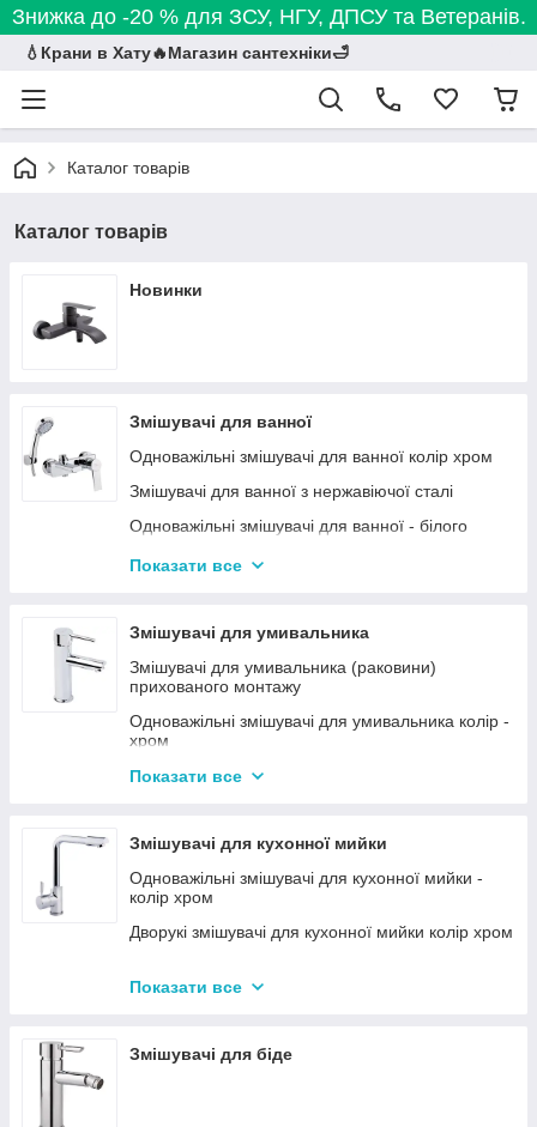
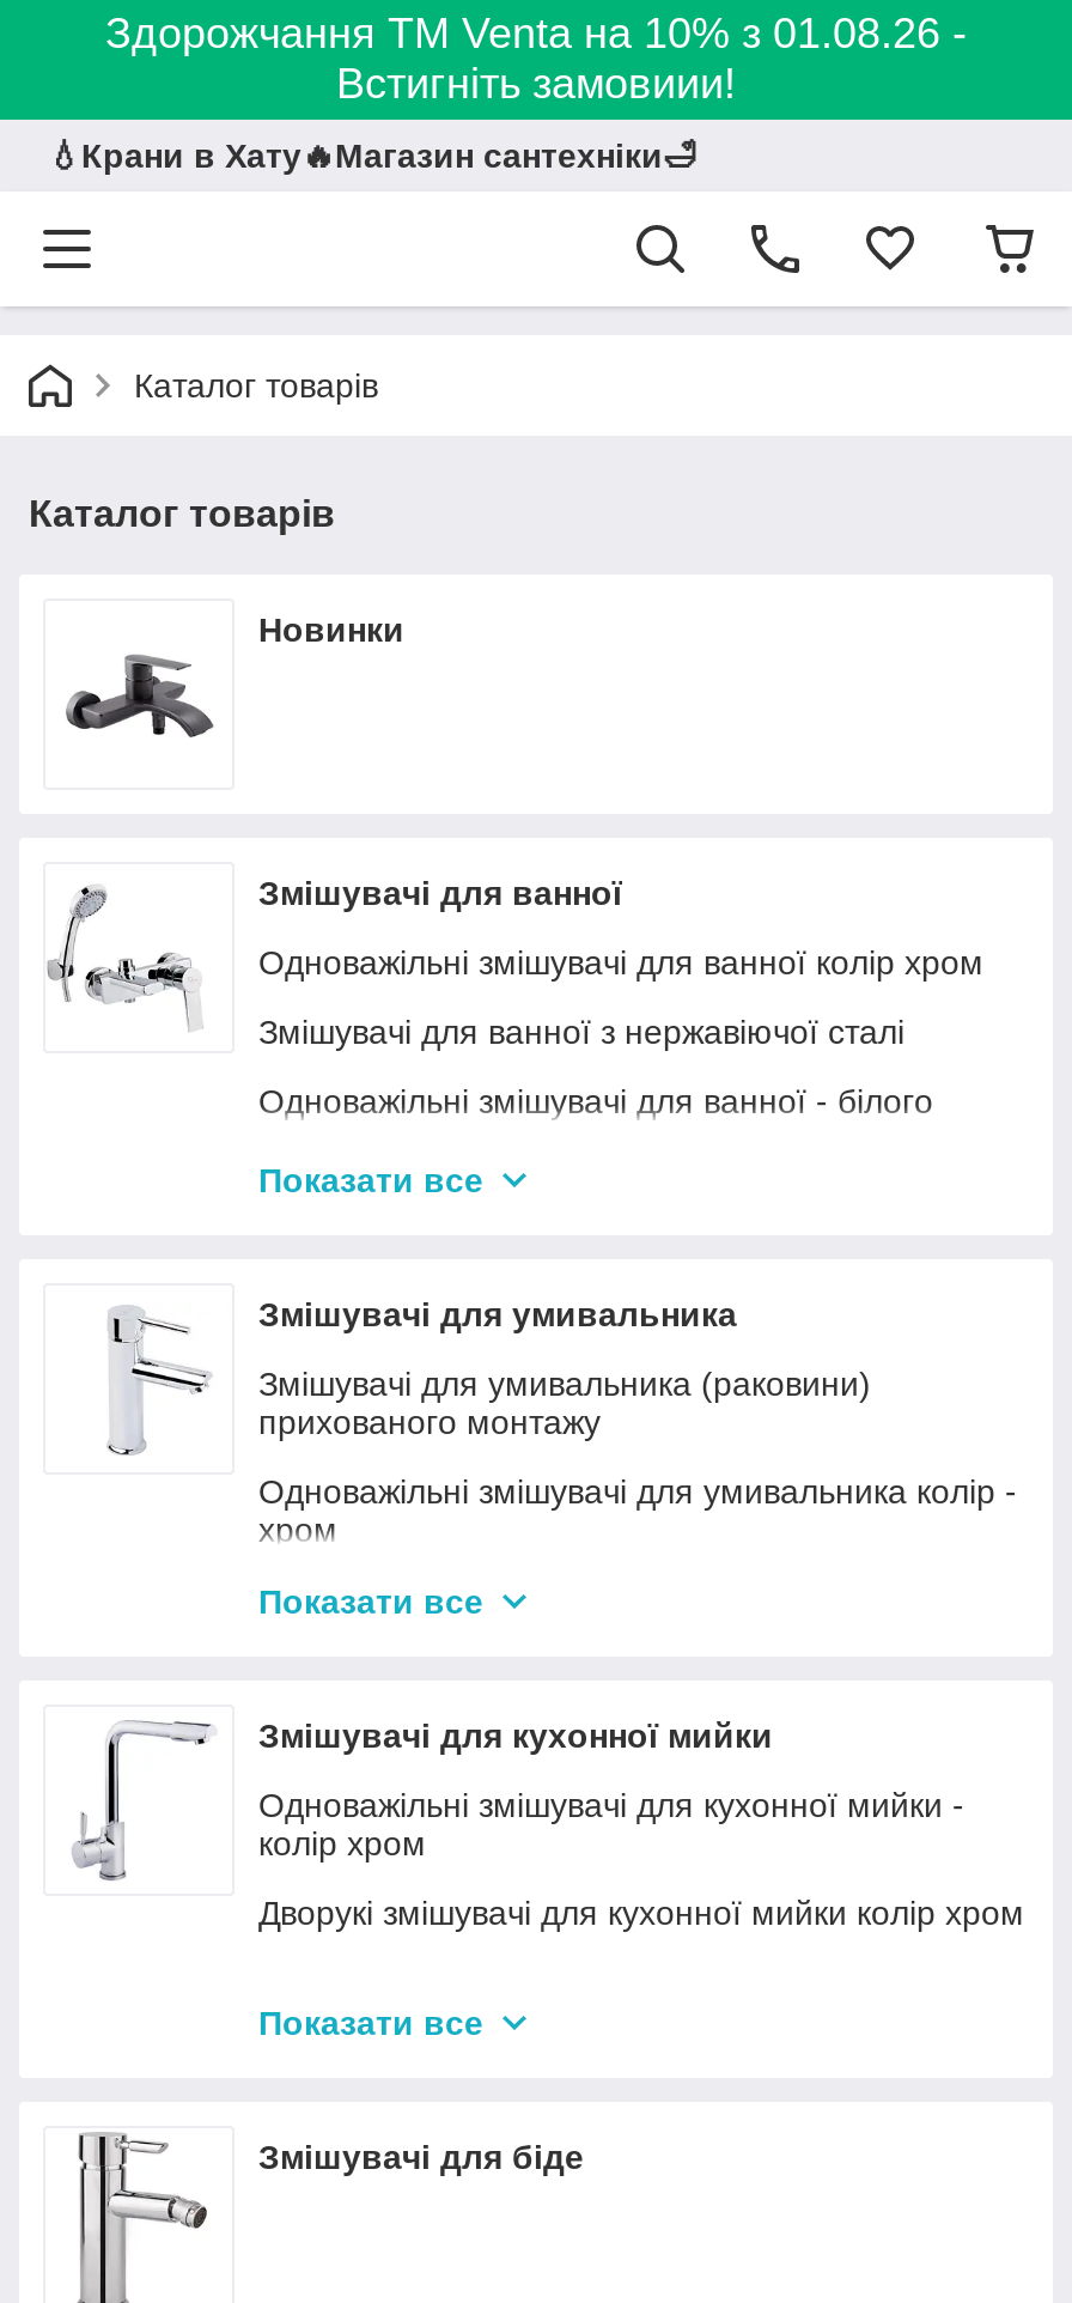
- Знижка до -20 % для ЗСУ, НГУ, ДПСУ та Ветеранів.
+ Здорожчання ТМ Venta на 10% з 01.08.26 -
+ Встигніть замовиии!
